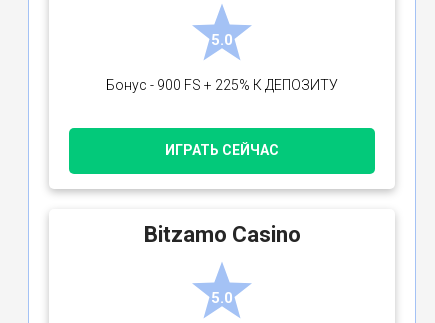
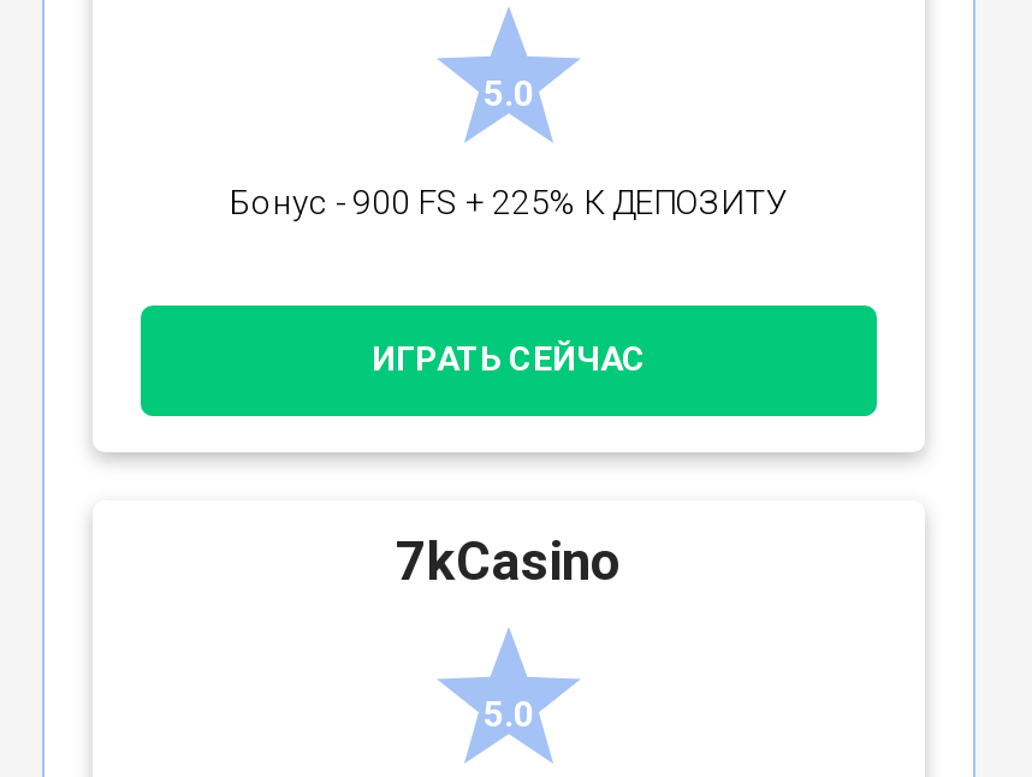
- Bitzamo Casino
+ 7kCasino
